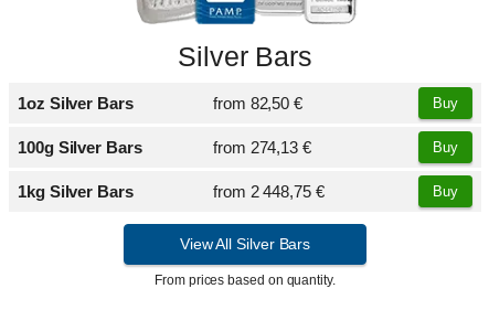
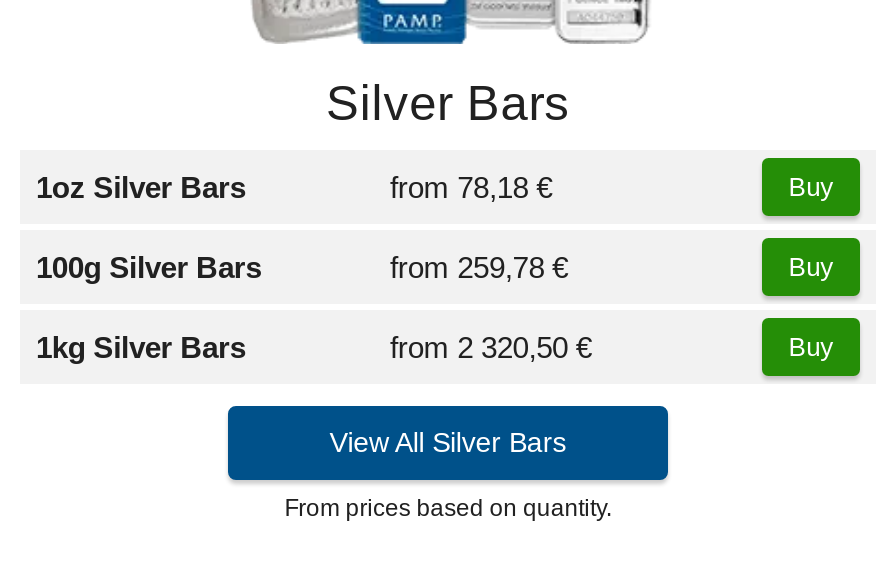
- from 82,50 €
+ from 78,18 €

- from 274,13 €
+ from 259,78 €

- from 2 448,75 €
+ from 2 320,50 €
